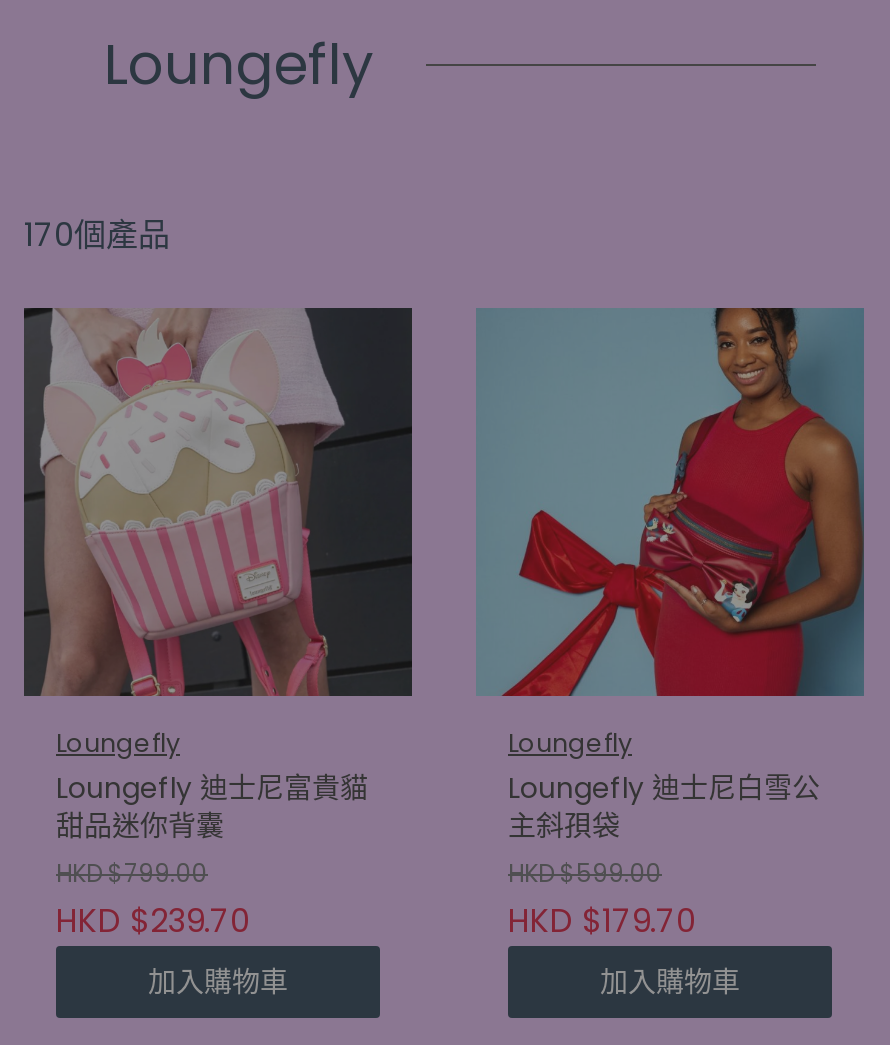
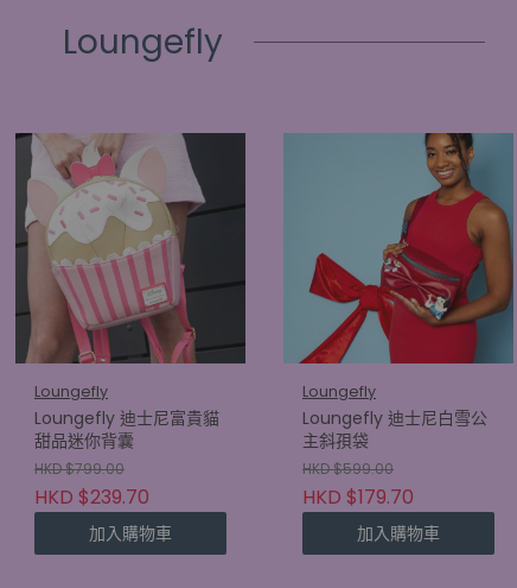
- 170個產品
